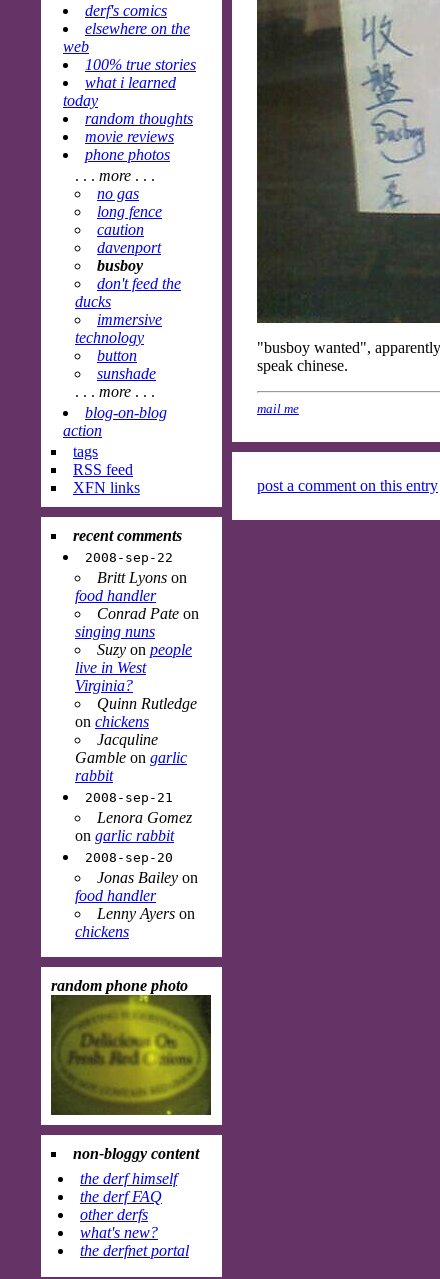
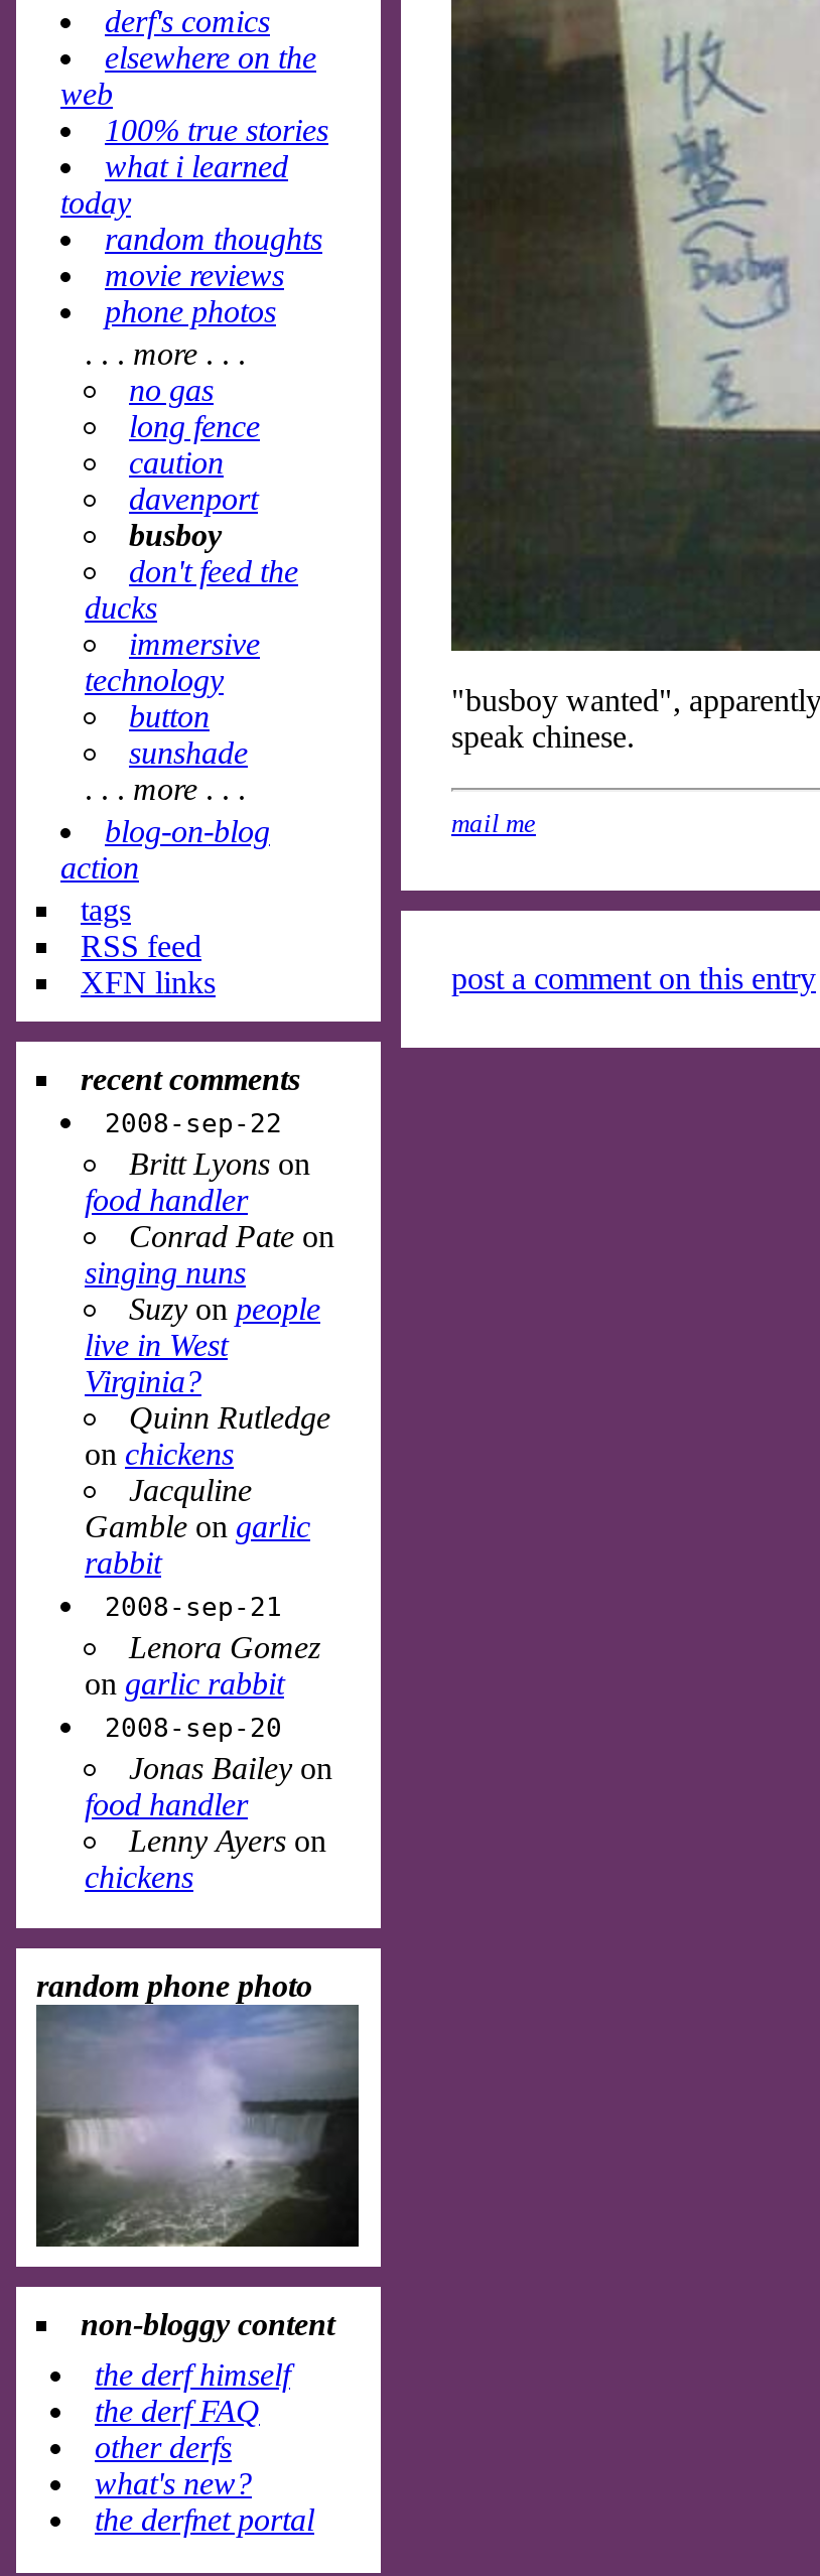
- [image]
+ [image]
